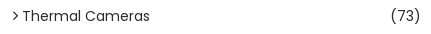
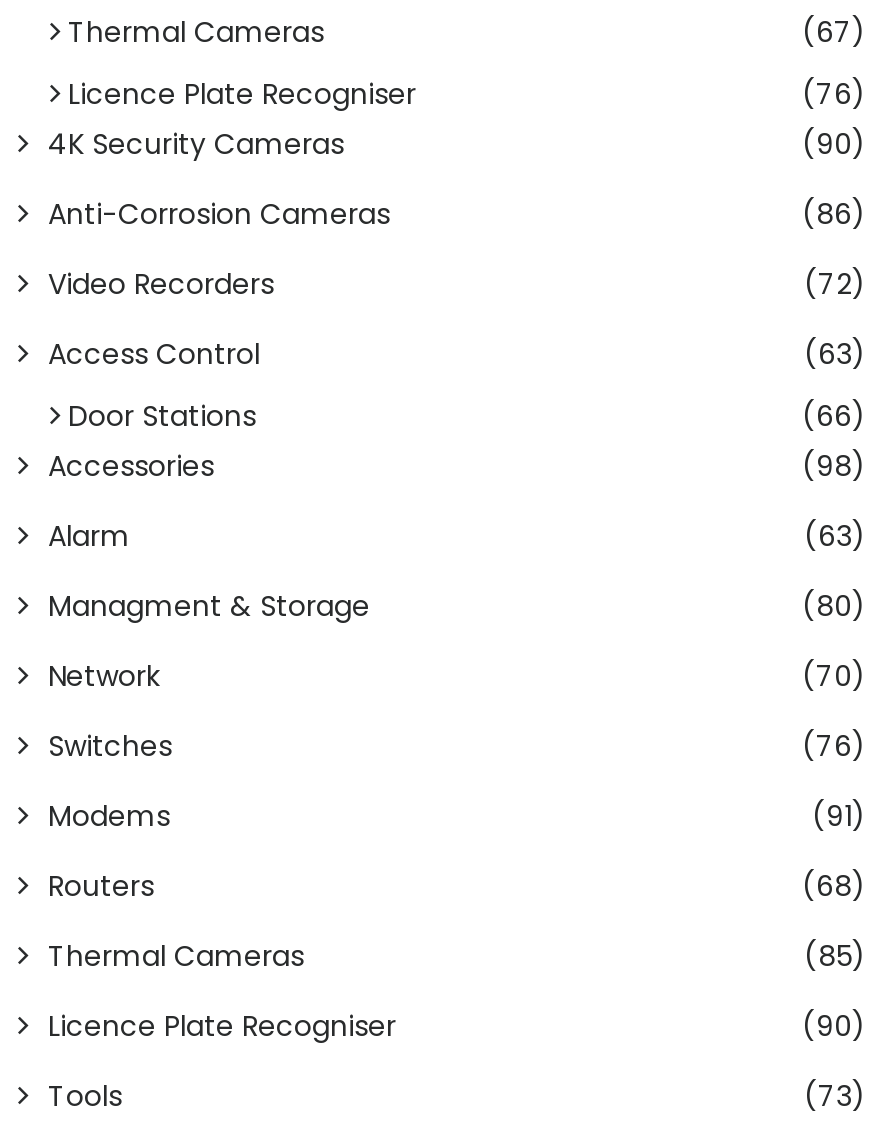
+ (67)
+ Licence Plate Recogniser
+ (76)
+ 4K Security Cameras
+ (90)
+ Anti-Corrosion Cameras
+ (86)
+ Video Recorders
+ (72)
+ Access Control
+ (63)
+ Door Stations
+ (66)
+ Accessories
+ (98)
+ Alarm
+ (63)
+ Managment & Storage
+ (80)
+ Network
+ (70)
+ Switches
+ (76)
+ Modems
+ (91)
+ Routers
+ (68)
+ Thermal Cameras
+ (85)
+ Licence Plate Recogniser
+ (90)
+ Tools
